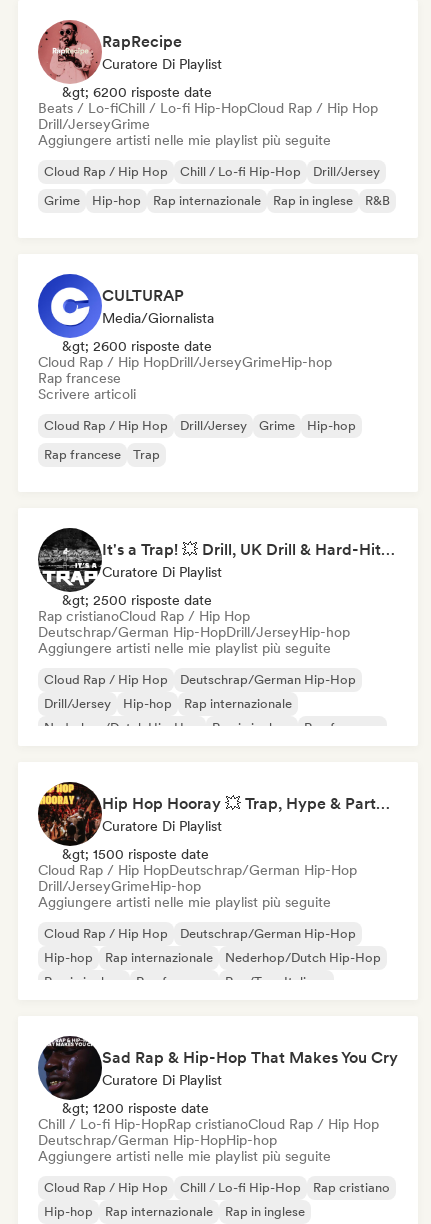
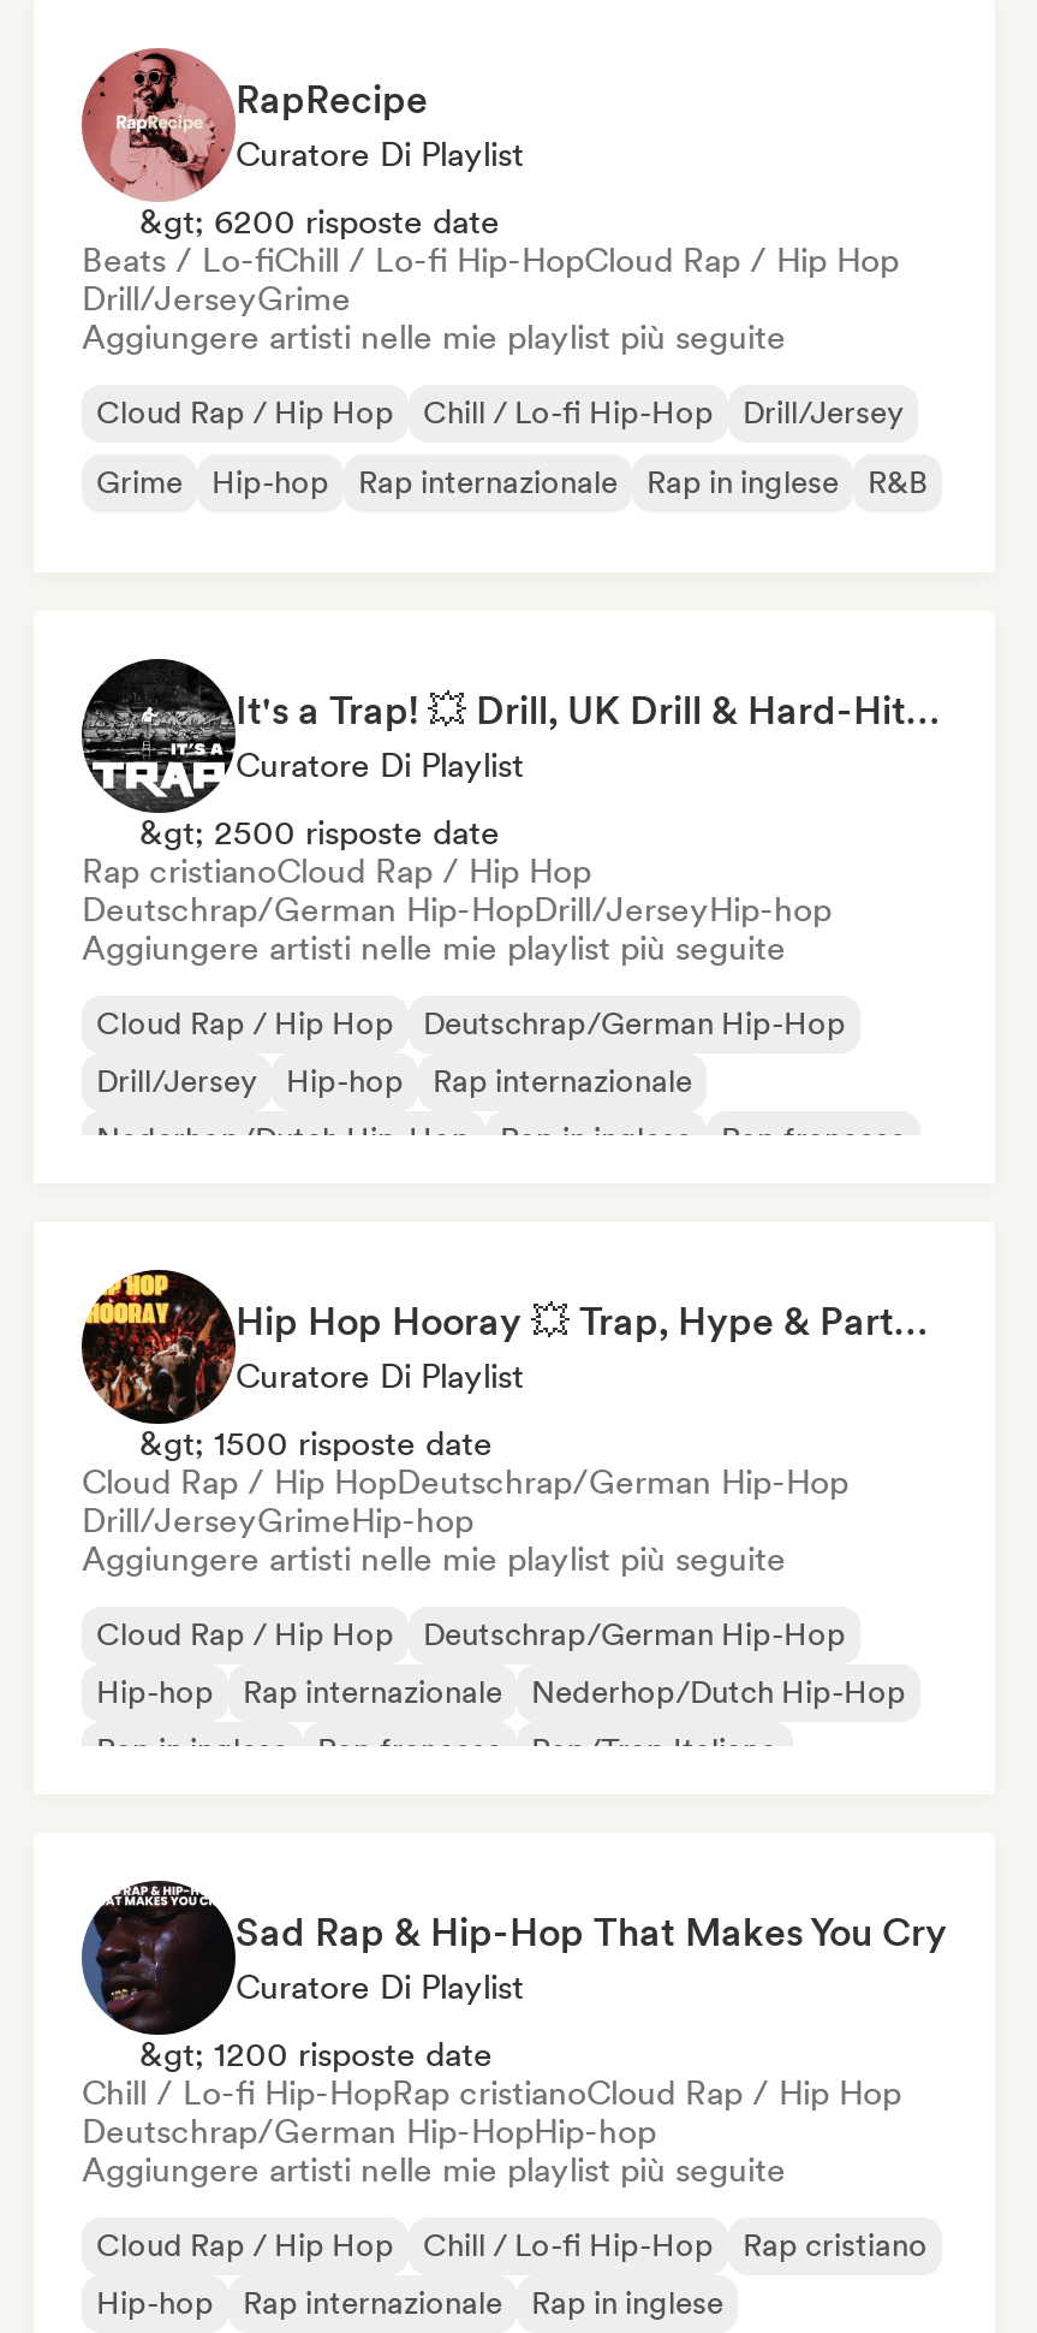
- [image]
- CULTURAP
- Media/Giornalista
- &gt; 2600 risposte date
- Cloud Rap / Hip HopDrill/JerseyGrimeHip-hop
- Rap francese
- Scrivere articoli
- Cloud Rap / Hip Hop
- Drill/Jersey
- Grime
- Hip-hop
- Rap francese
- Trap
